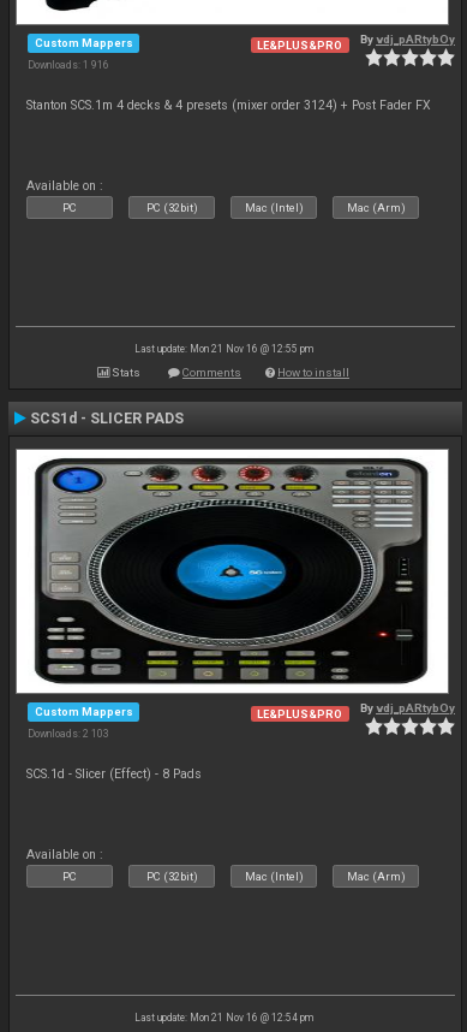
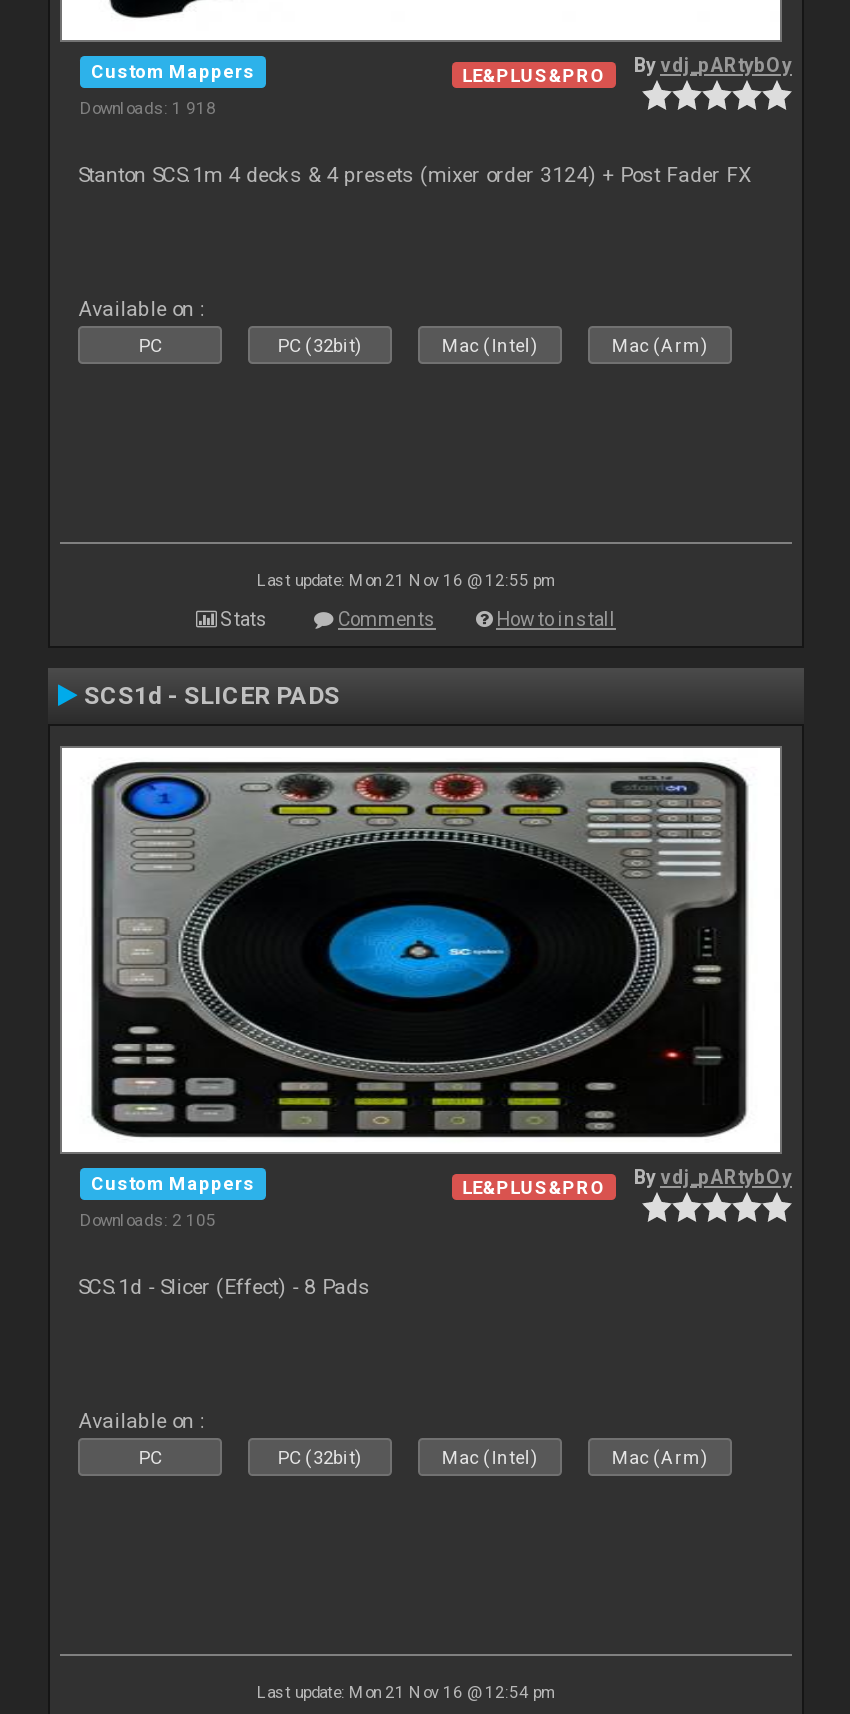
- Downloads: 1 916
+ Downloads: 1 918

- Downloads: 2 103
+ Downloads: 2 105
